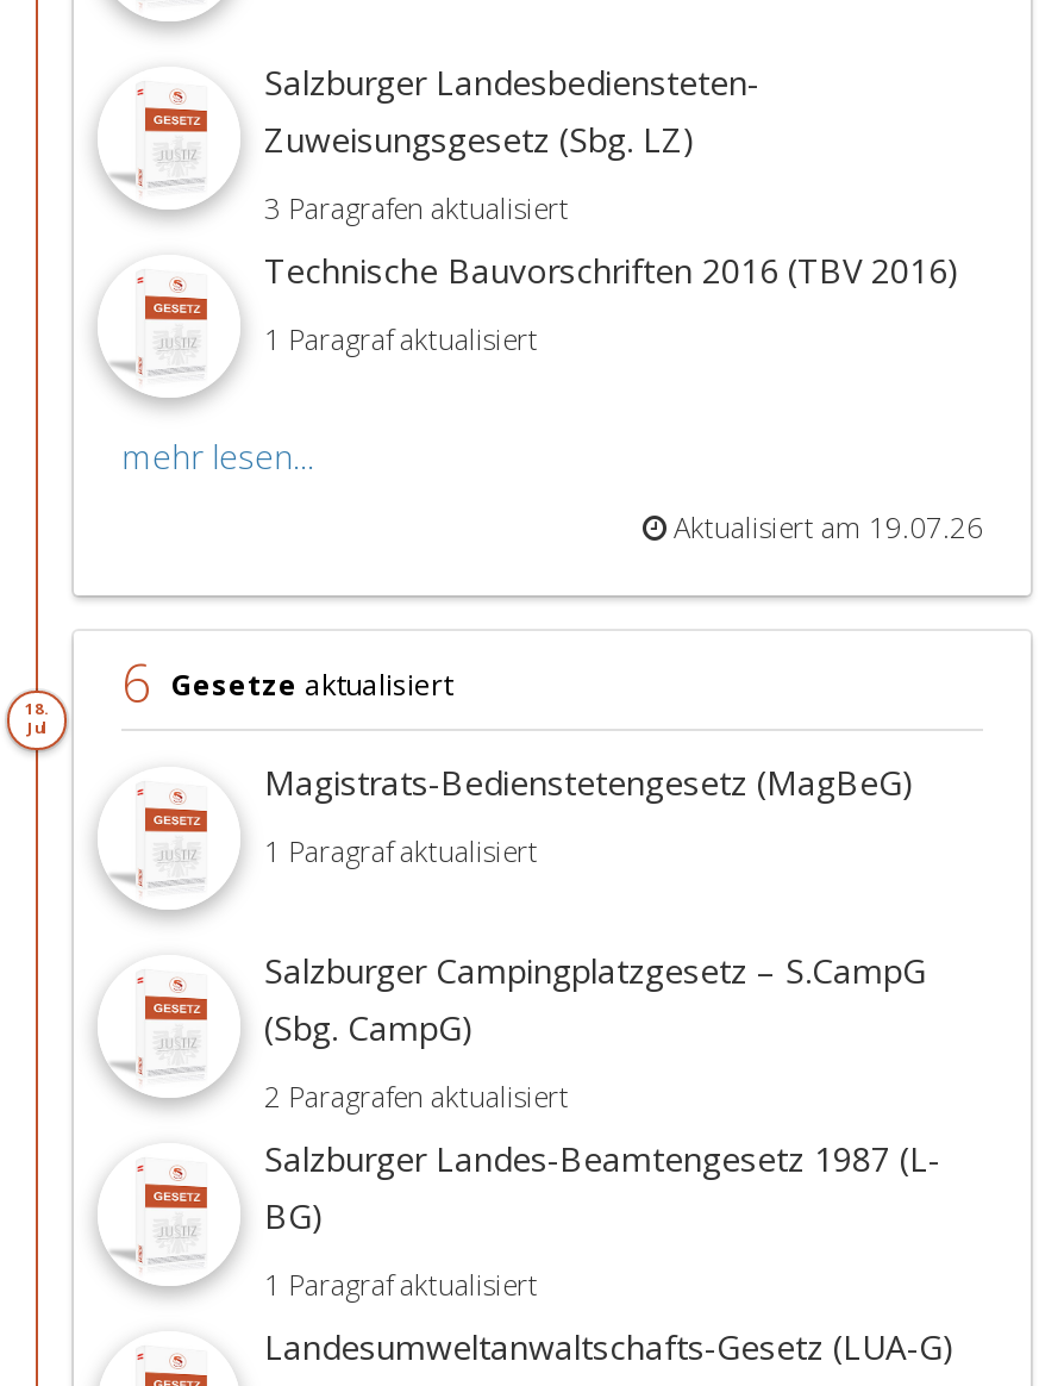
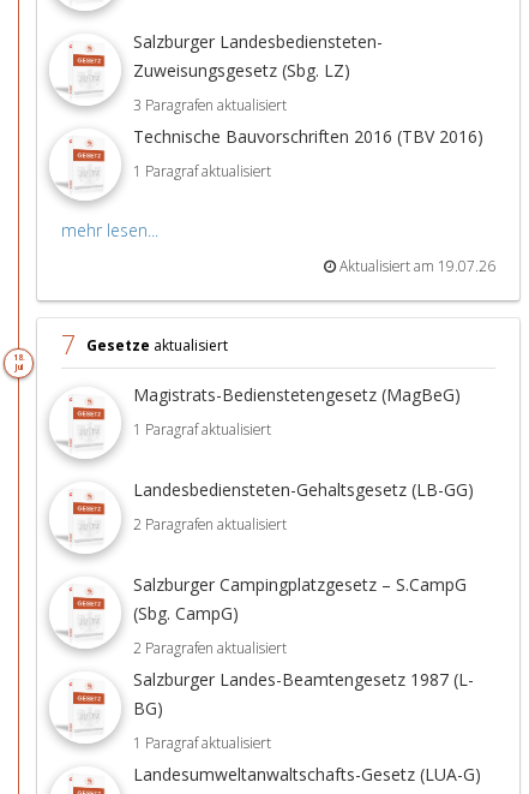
- 6 Gesetzeaktualisiert
+ 7 Gesetzeaktualisiert

+ Landesbediensteten-Gehaltsgesetz (LB-GG)
+ 2 Paragrafen aktualisiert
